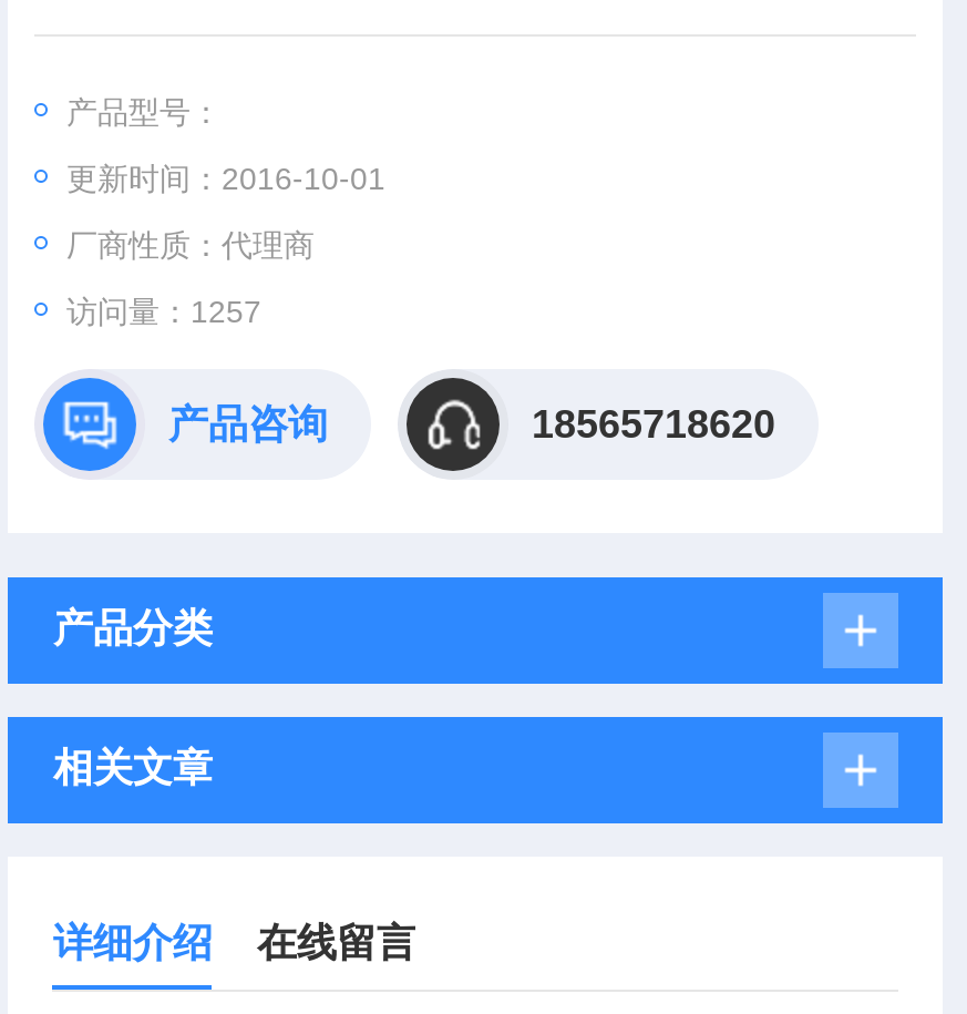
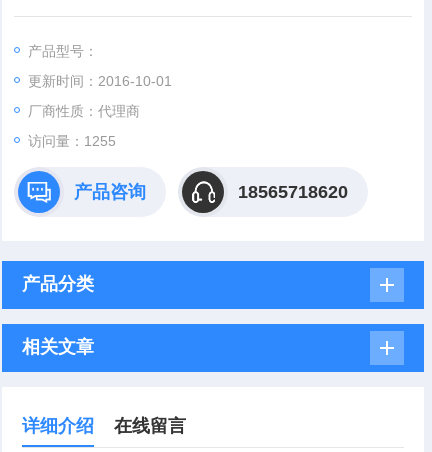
- 访问量：1257
+ 访问量：1255
